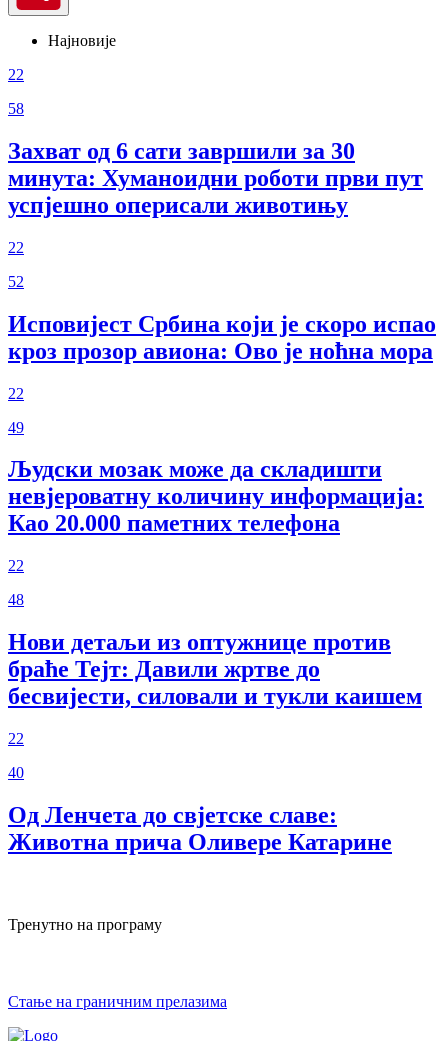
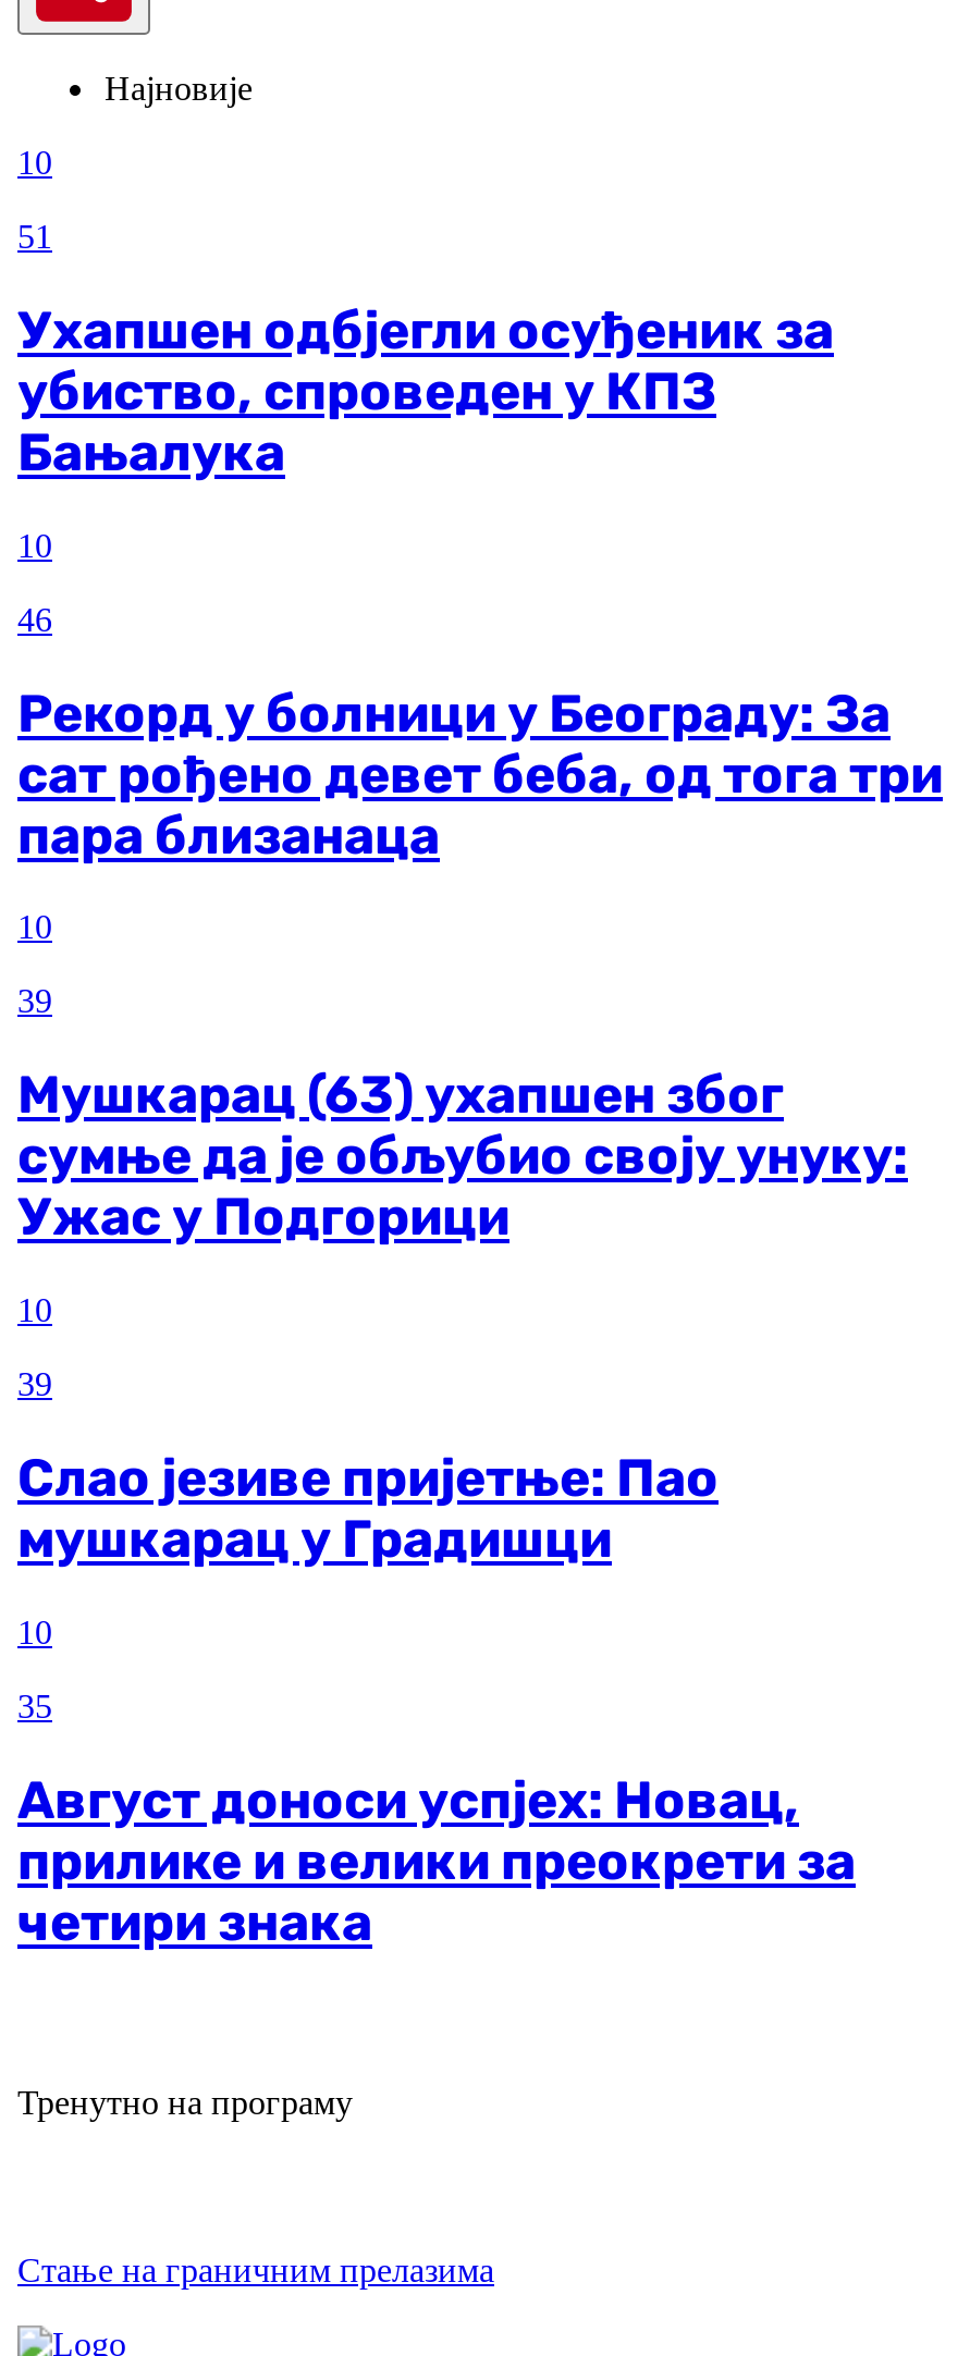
- 22
+ 10

- 58
+ 51

- Захват од 6 сати завршили за 30
- минута: Хуманоидни роботи први пут
- успјешно оперисали животињу
+ Ухапшен одбјегли осуђеник за
+ убиство, спроведен у КПЗ
+ Бањалука

- 22
+ 10

- 52
+ 46

- Исповијест Србина који је скоро испао
- кроз прозор авиона: Ово је ноћна мора
+ Рекорд у болници у Београду: За
+ сат рођено девет беба, од тога три
+ пара близанаца

- 22
+ 10

- 49
+ 39

- Људски мозак може да складишти
- невјероватну количину информација:
- Као 20.000 паметних телефона
+ Мушкарац (63) ухапшен због
+ сумње да је обљубио своју унуку:
+ Ужас у Подгорици

- 22
+ 10

- 48
+ 39

- Нови детаљи из оптужнице против
- браће Тејт: Давили жртве до
- бесвијести, силовали и тукли каишем
+ Слао језиве пријетње: Пао
+ мушкарац у Градишци

- 22
+ 10

- 40
+ 35

- Од Ленчета до свјетске славе:
- Животна прича Оливере Катарине
+ Август доноси успјех: Новац,
+ прилике и велики преокрети за
+ четири знака
